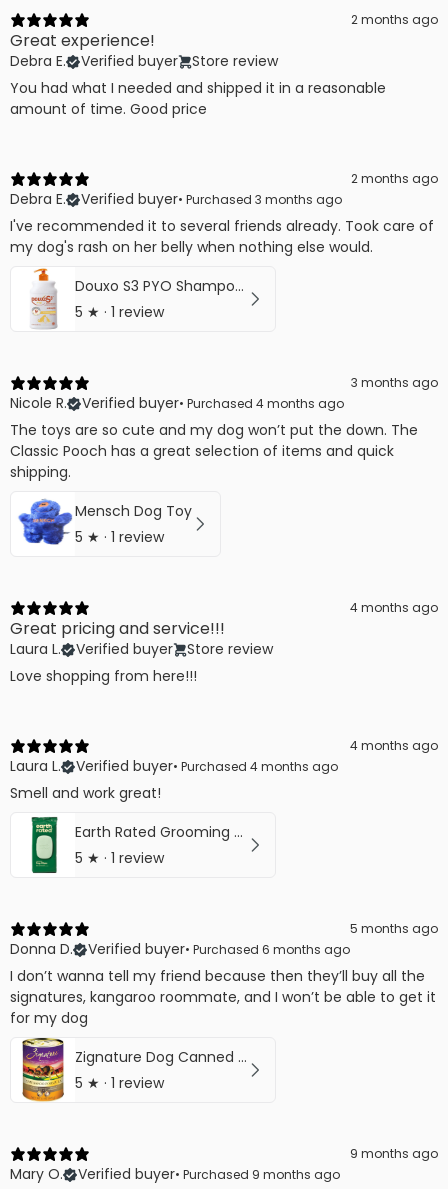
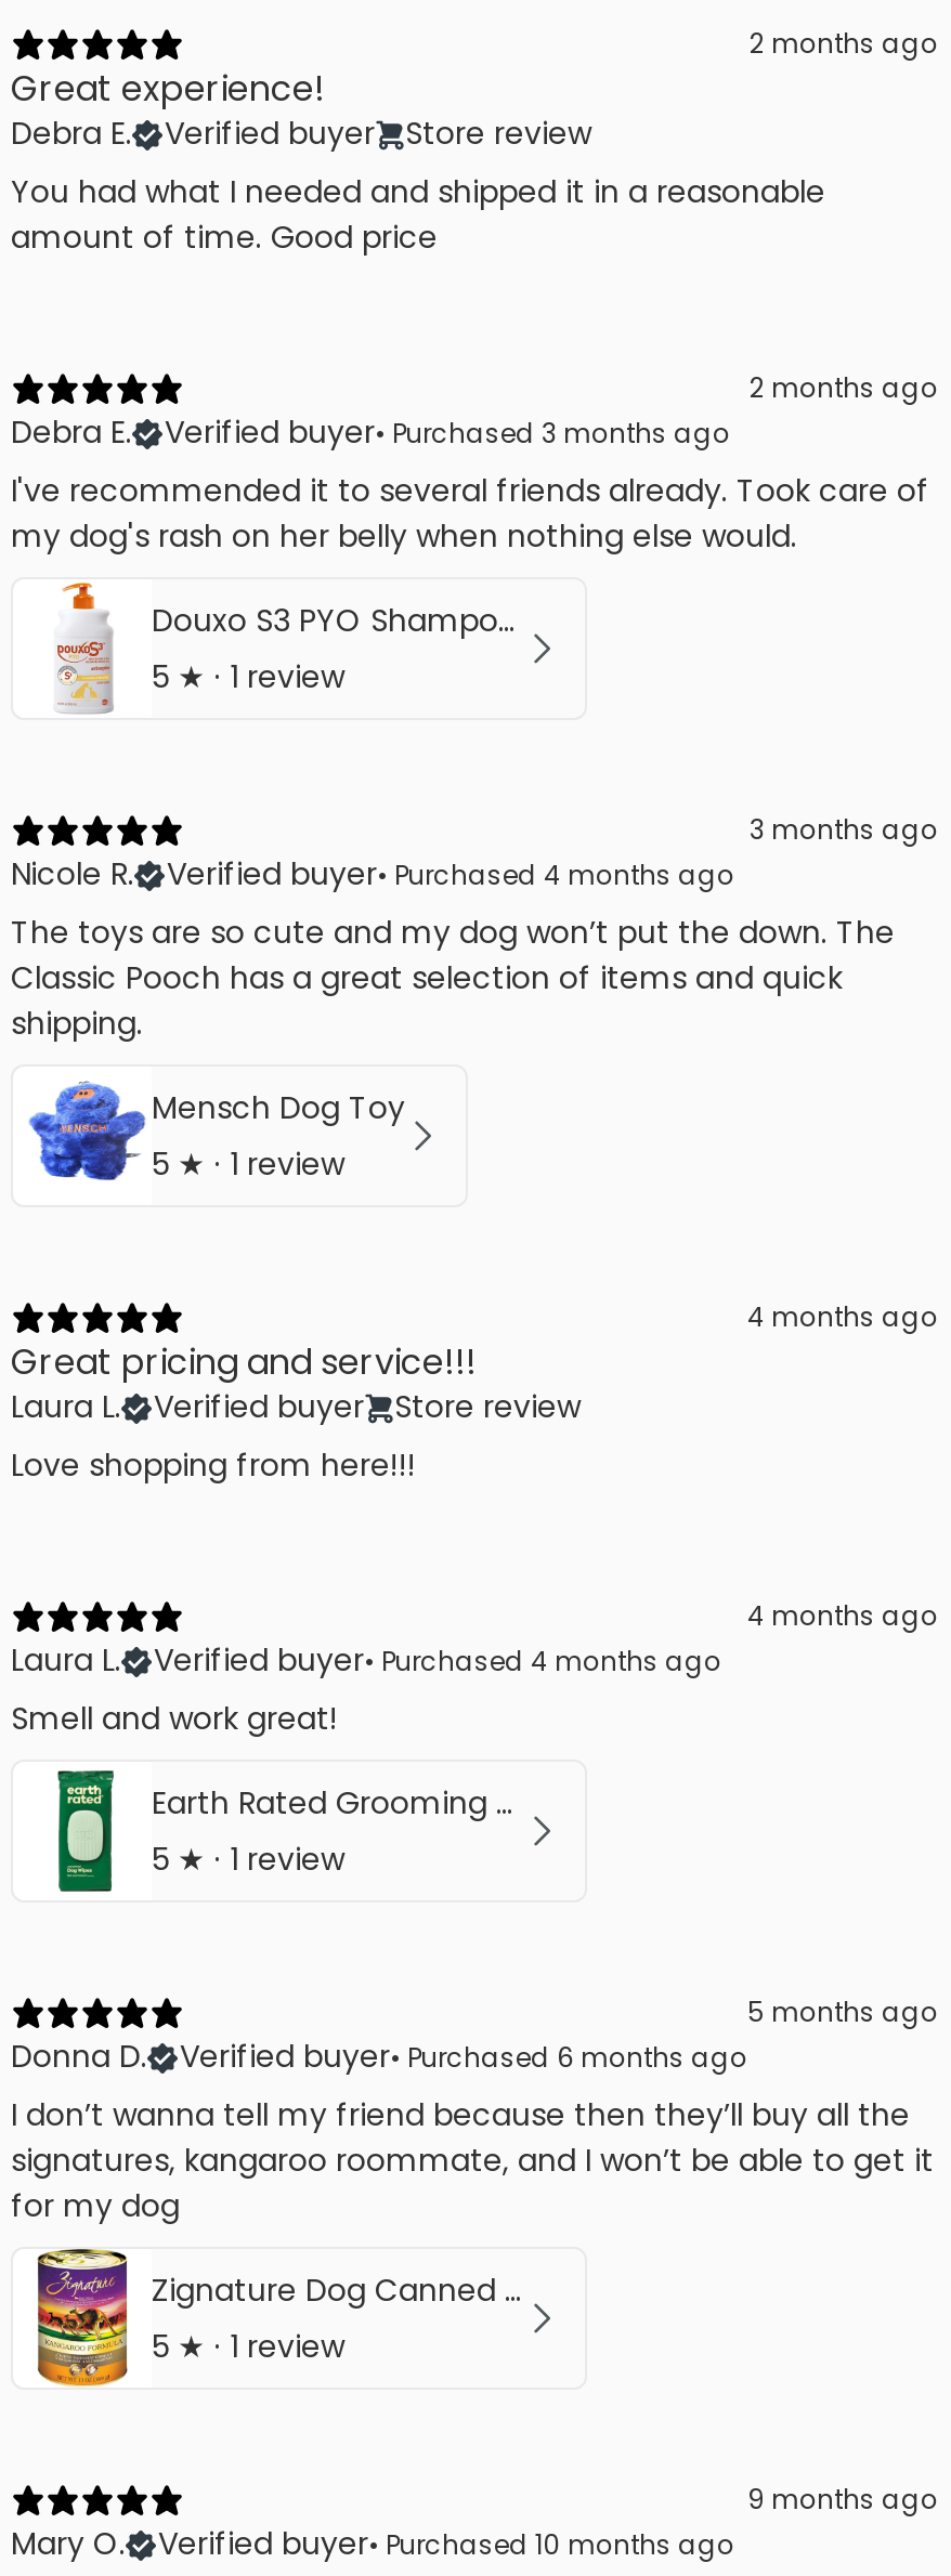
- Verified buyer • Purchased 9 months ago
+ Verified buyer • Purchased 10 months ago
